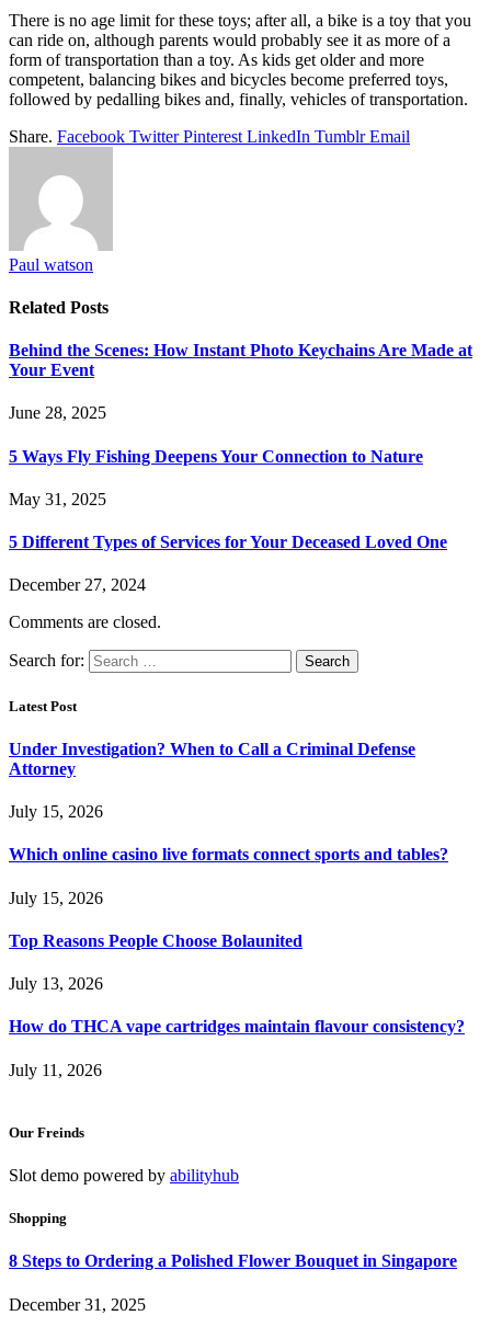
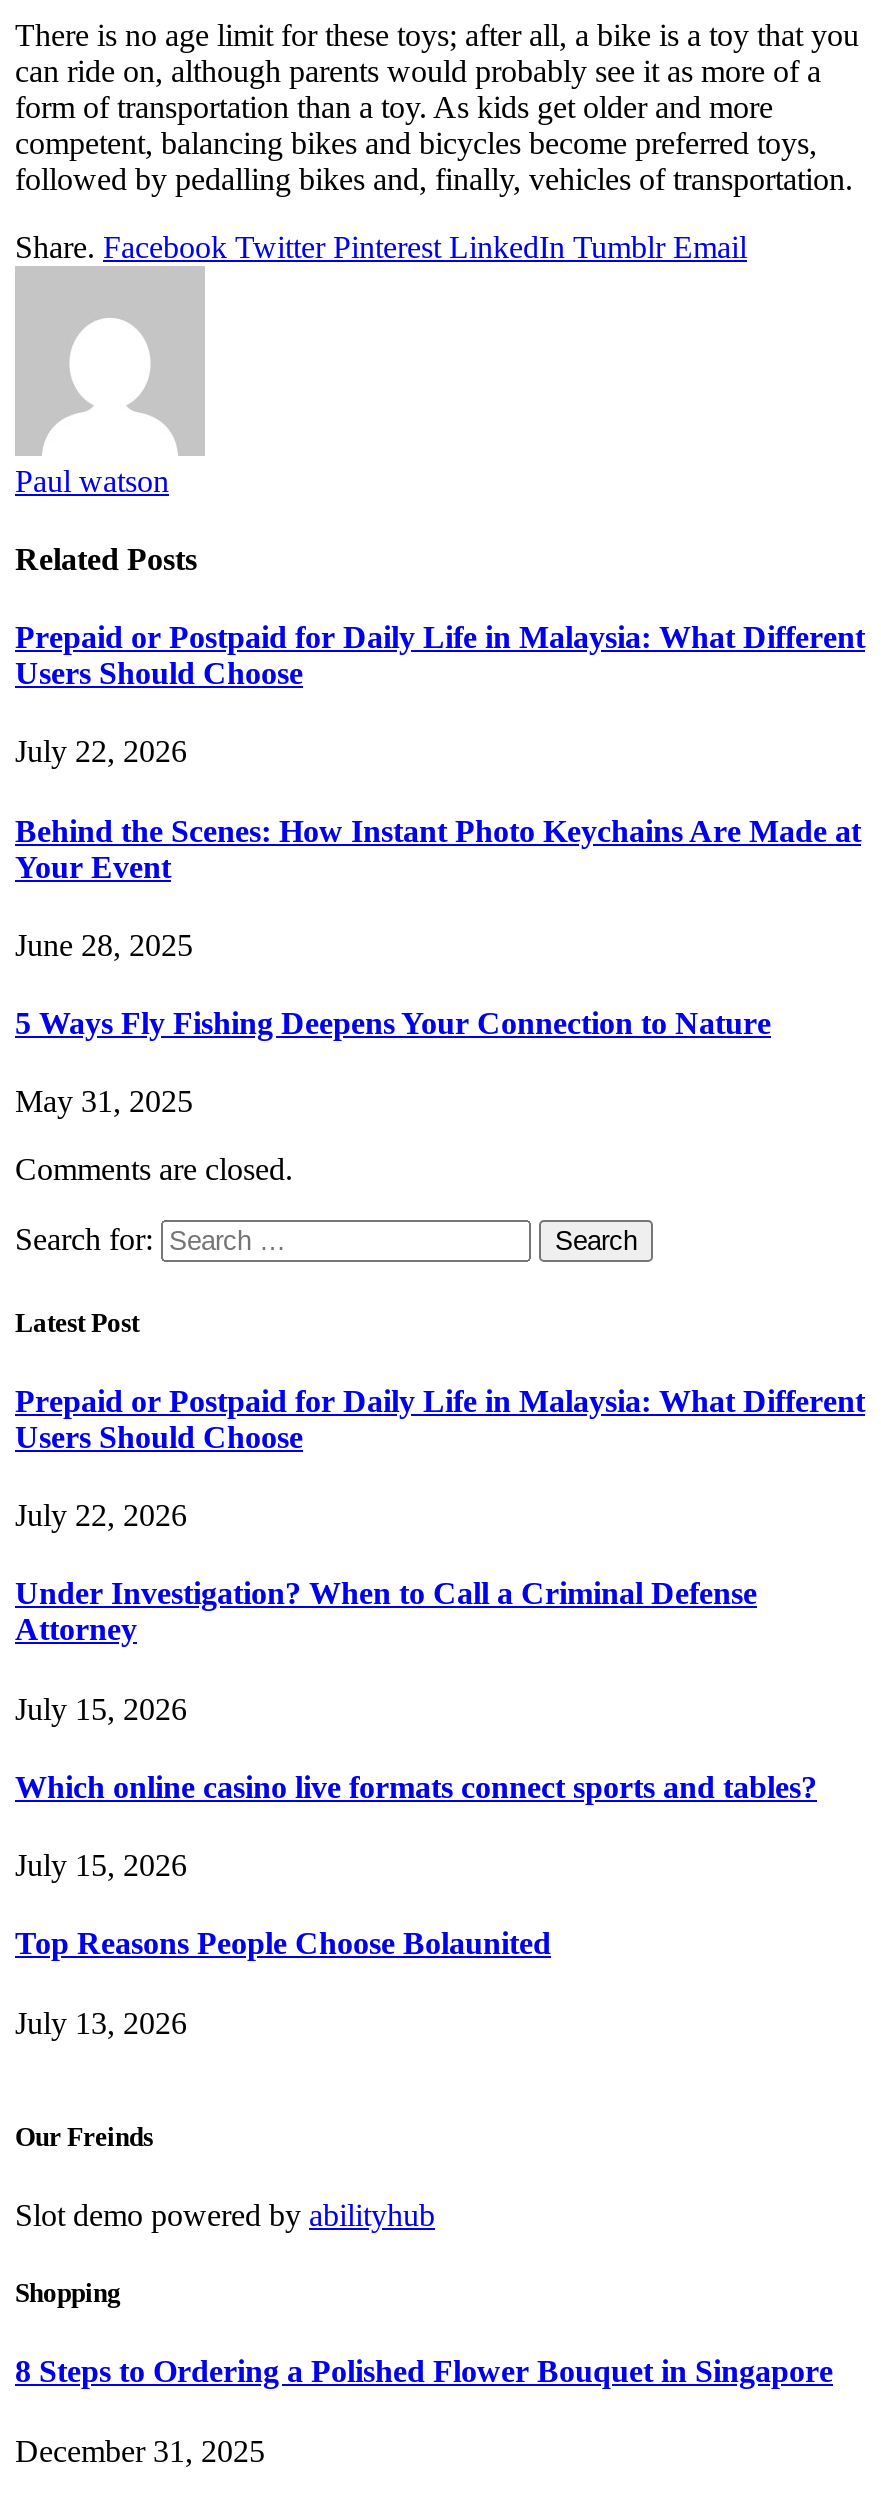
+ Prepaid or Postpaid for Daily Life in Malaysia: What Different
+ Users Should Choose
+ July 22, 2026

moved down: Behind the Scenes: How Instant Photo Keychains Are Made at | Your Event | June 28, 2025 | 5 Ways Fly Fishing Deepens Your Connection to Nature | May 31, 2025

- 5 Different Types of Services for Your Deceased Loved One
- December 27, 2024

+ Prepaid or Postpaid for Daily Life in Malaysia: What Different
+ Users Should Choose
+ July 22, 2026

moved down: Under Investigation? When to Call a Criminal Defense | Attorney | July 15, 2026 | Which online casino live formats connect sports and tables? | July 15, 2026 | Top Reasons People Choose Bolaunited | July 13, 2026

- How do THCA vape cartridges maintain flavour consistency?
- July 11, 2026
